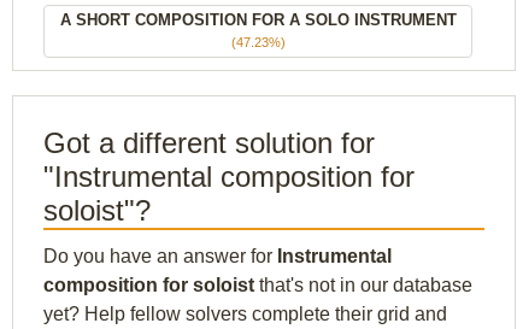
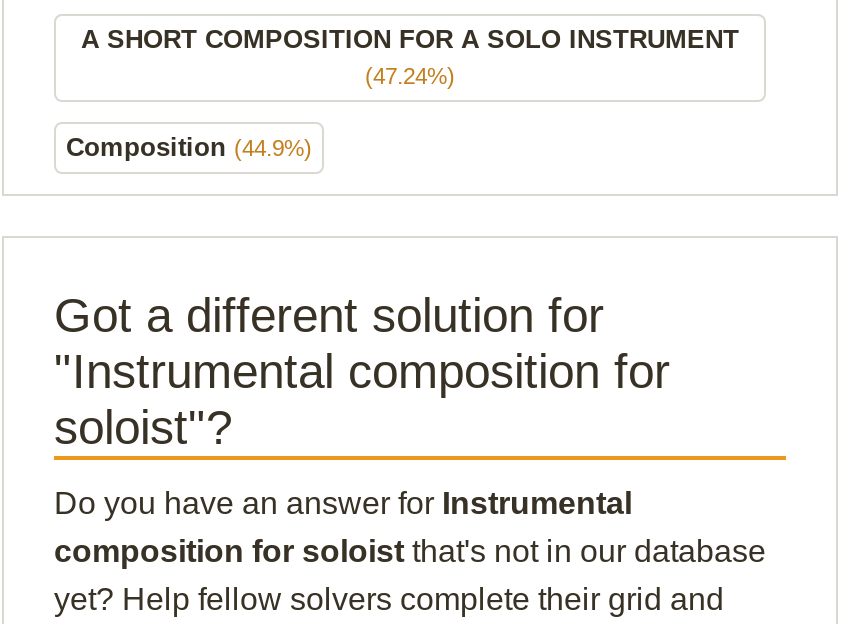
- (47.23%)
+ (47.24%)
+ Composition (44.9%)
